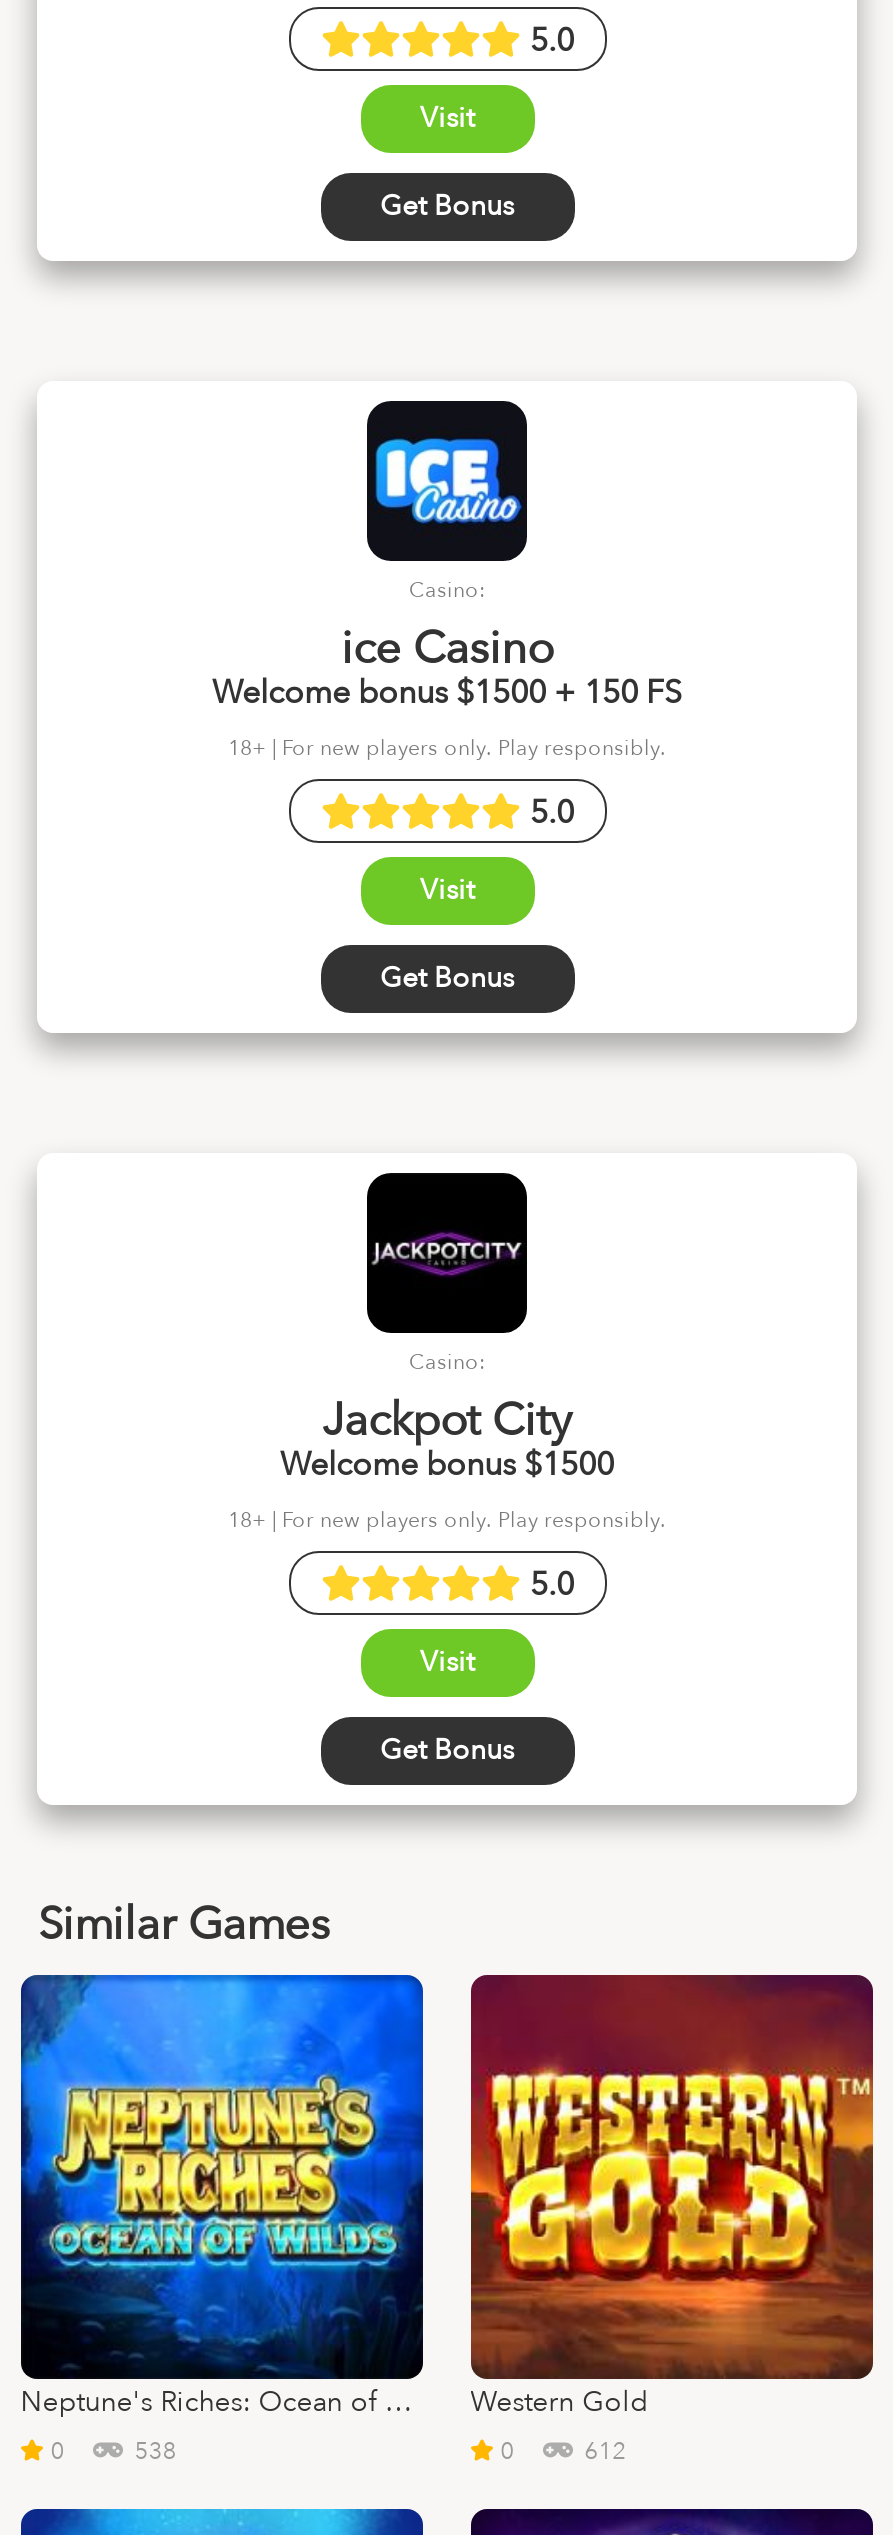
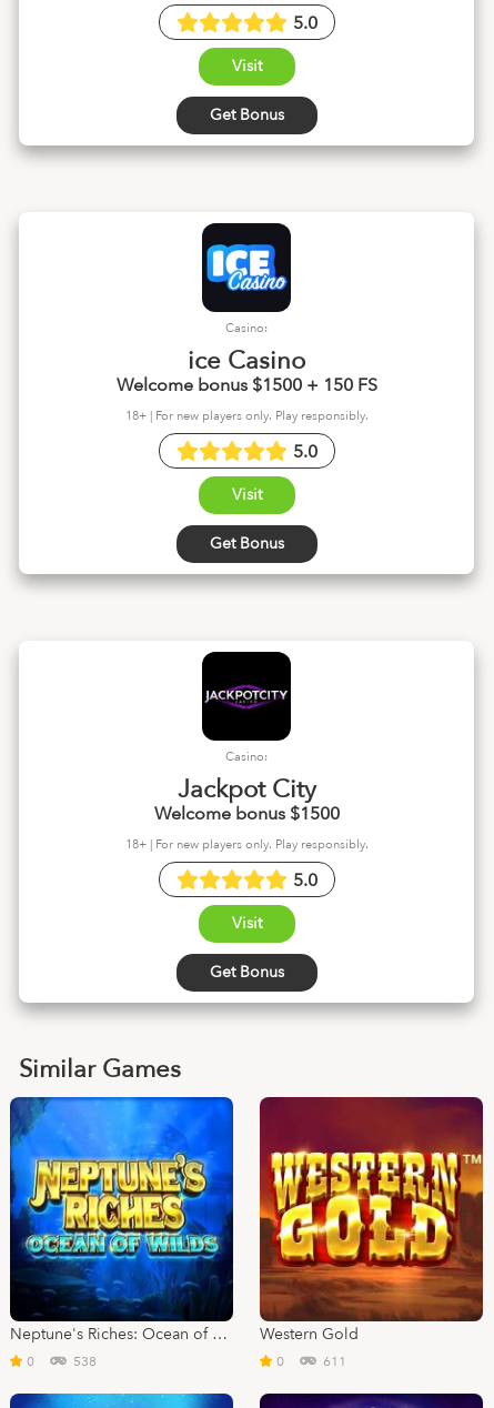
- 612
+ 611
